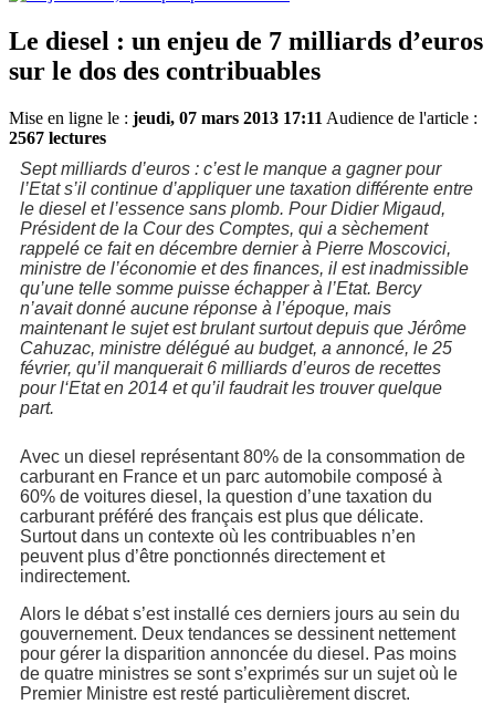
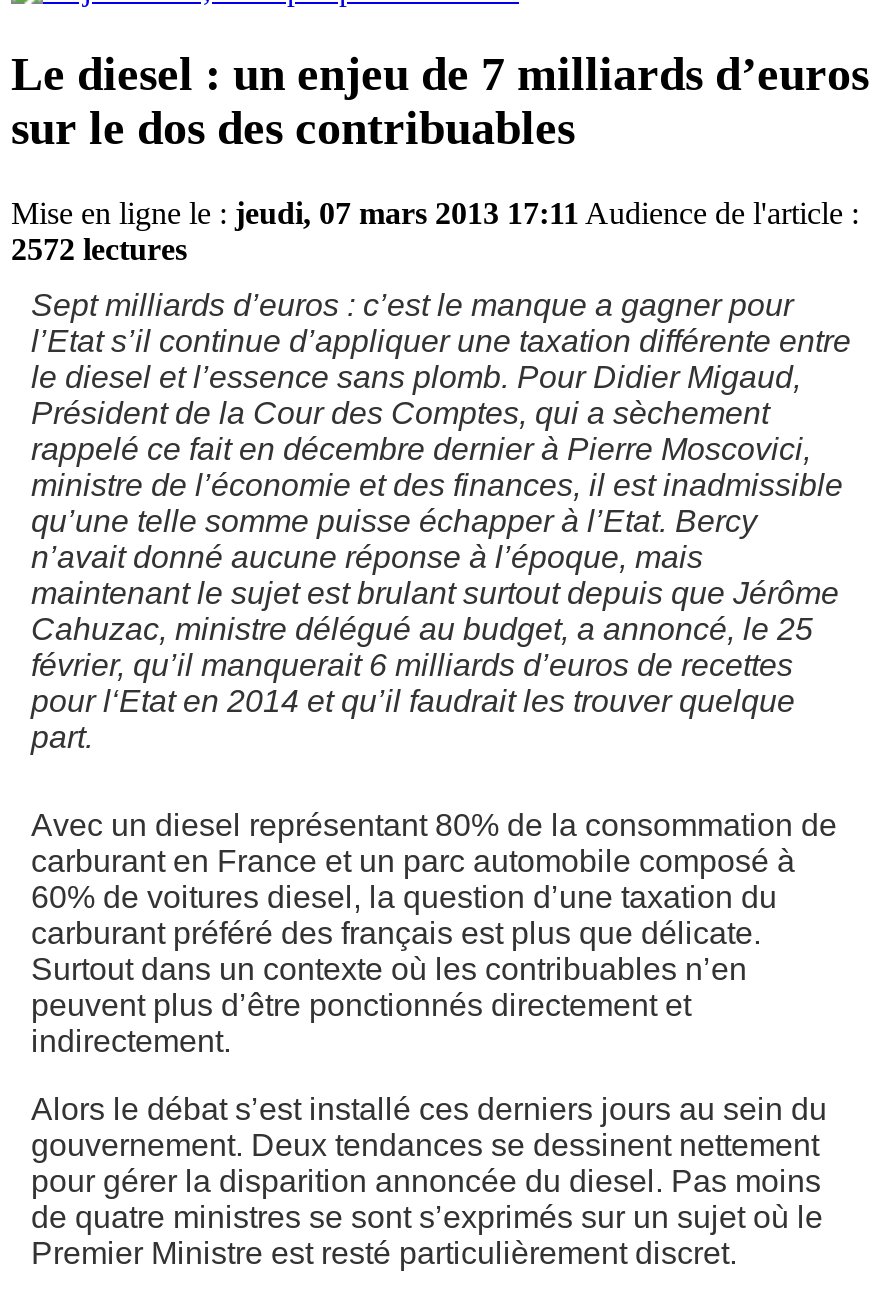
- 2567 lectures
+ 2572 lectures
